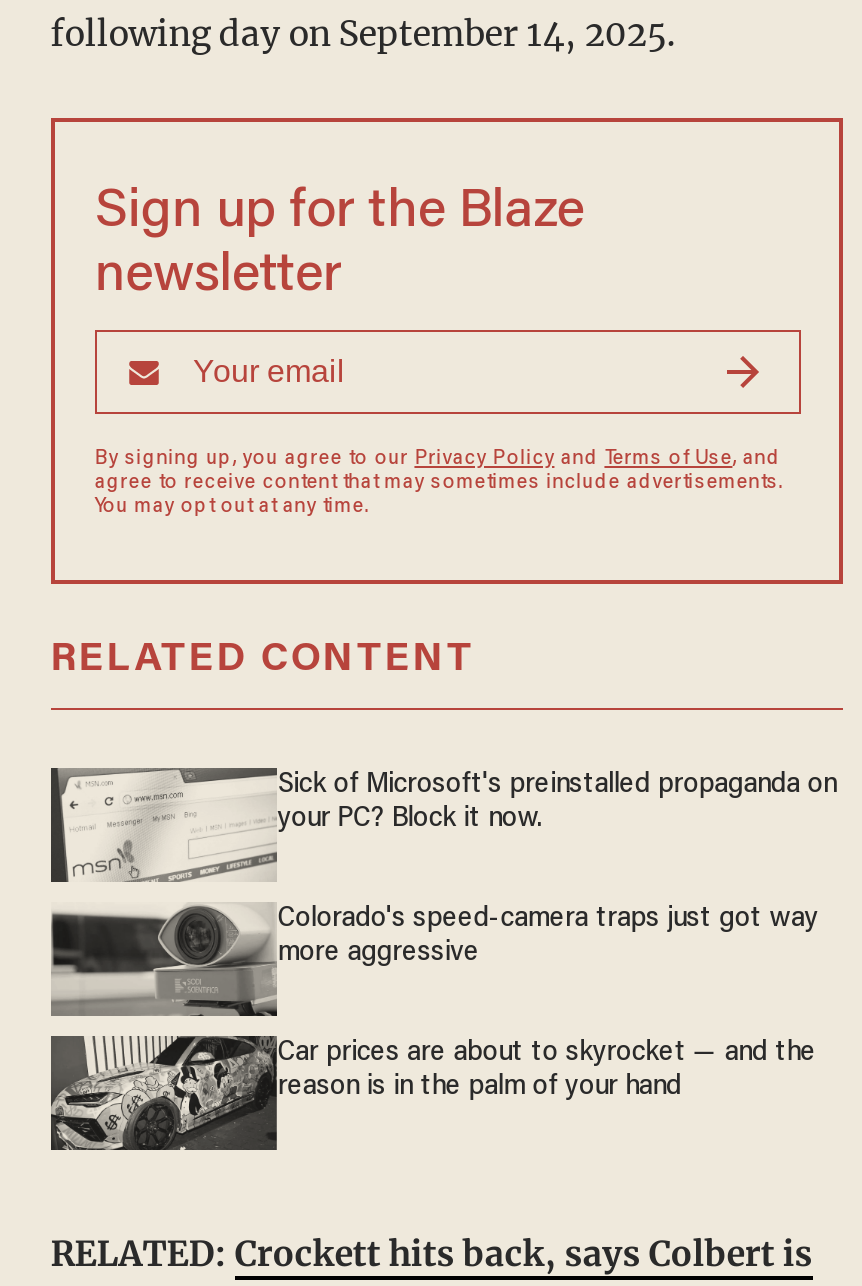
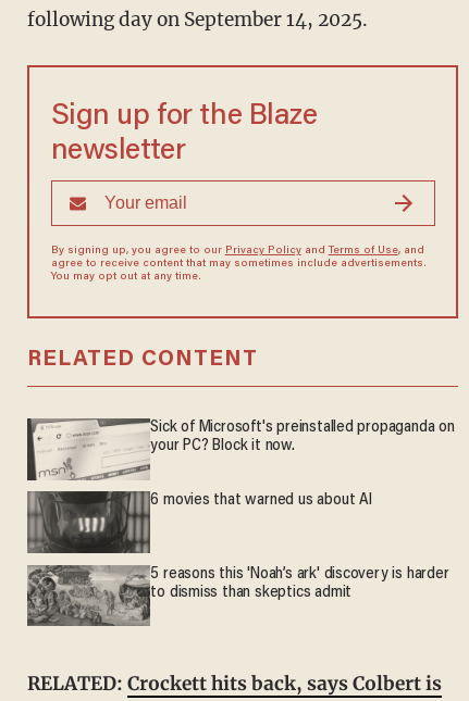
- [image]
- Colorado's speed-camera traps just got way
- more aggressive
+ [image]
+ 6 movies that warned us about AI

- [image]
- Car prices are about to skyrocket — and the
- reason is in the palm of your hand
+ [image]
+ 5 reasons this 'Noah’s ark' discovery is harder
+ to dismiss than skeptics admit
